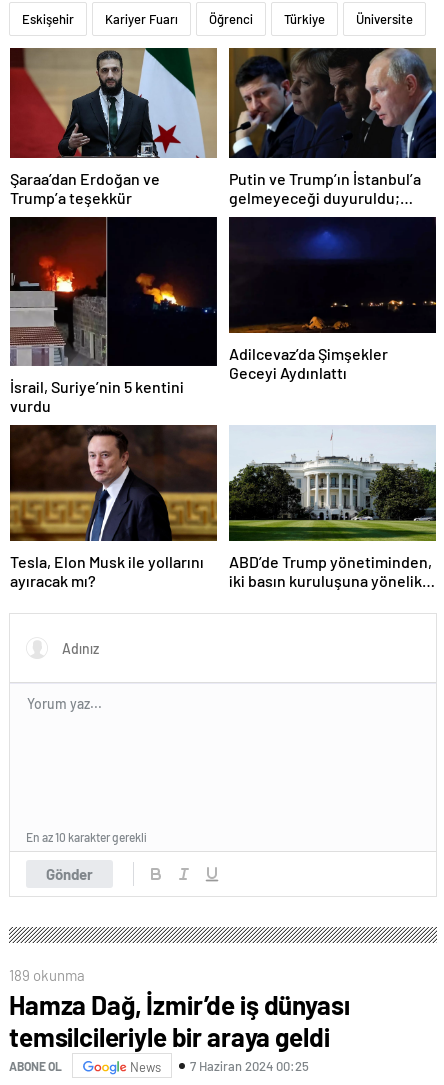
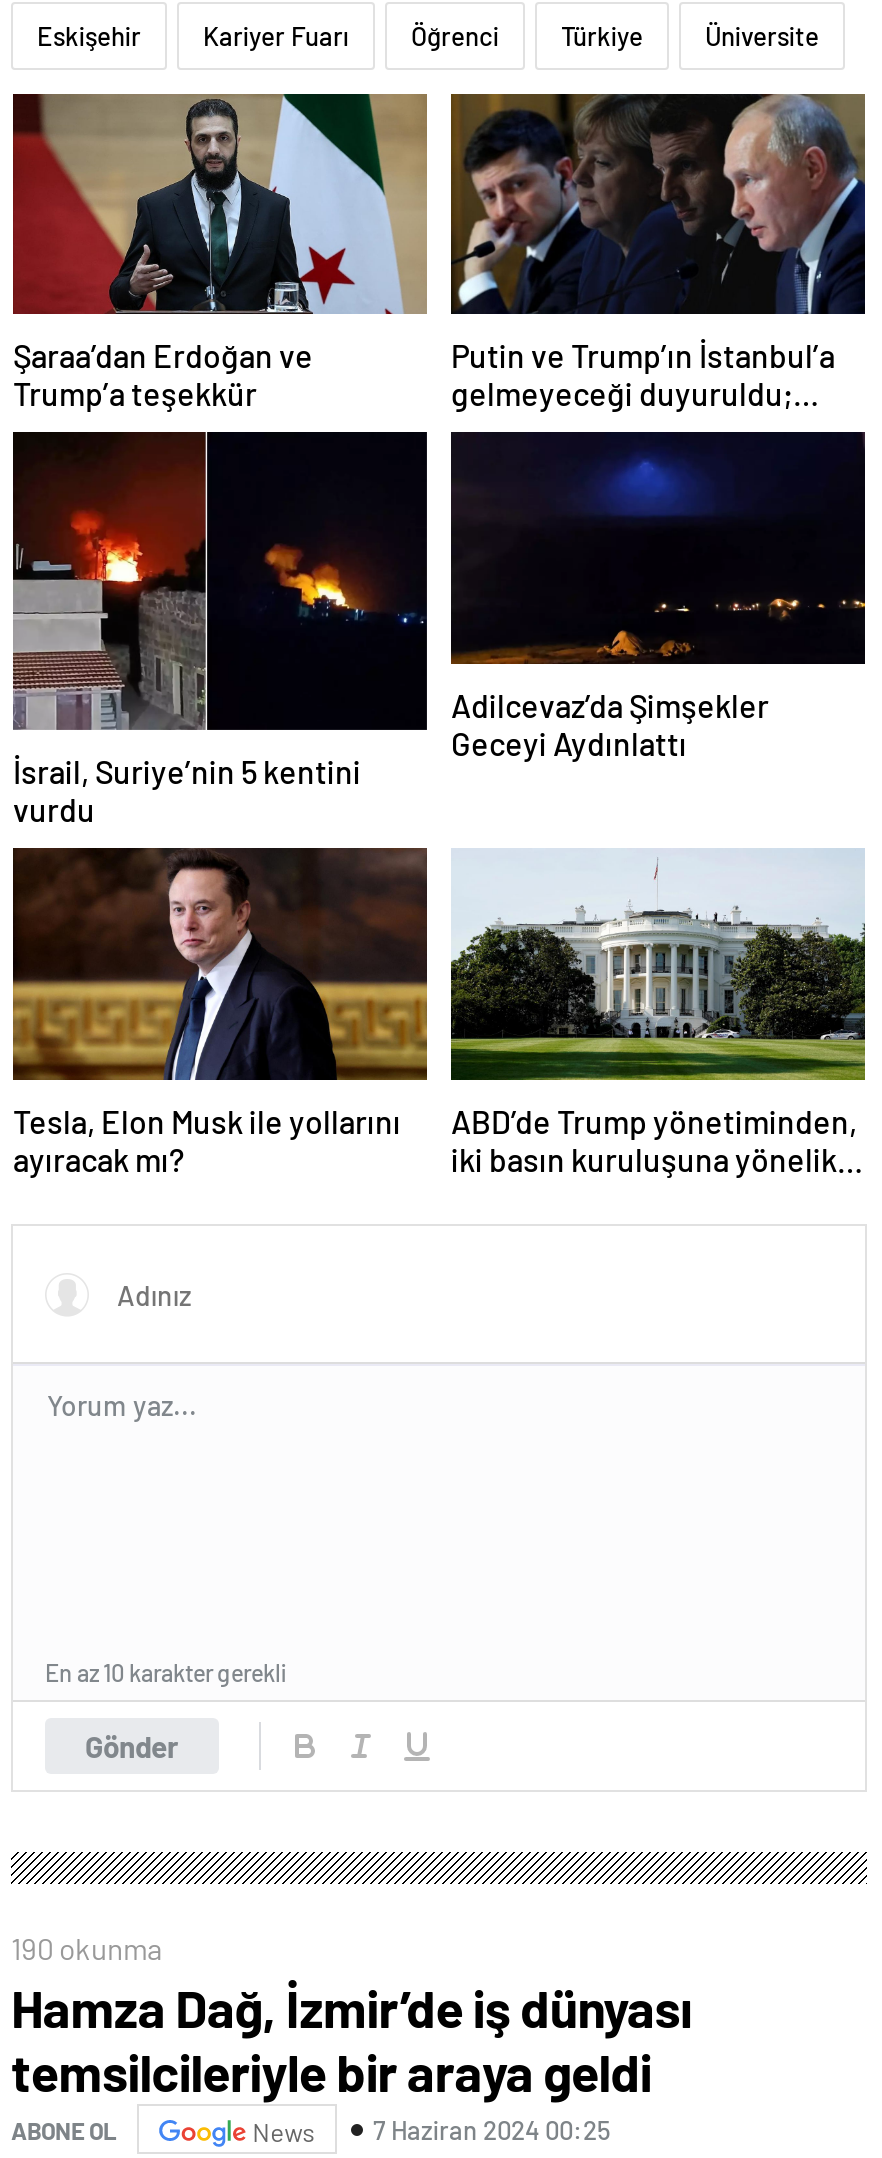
- 189 okunma
+ 190 okunma
